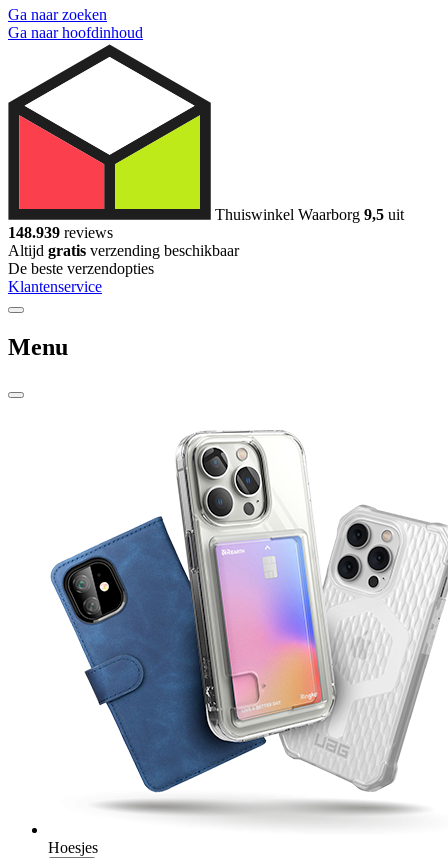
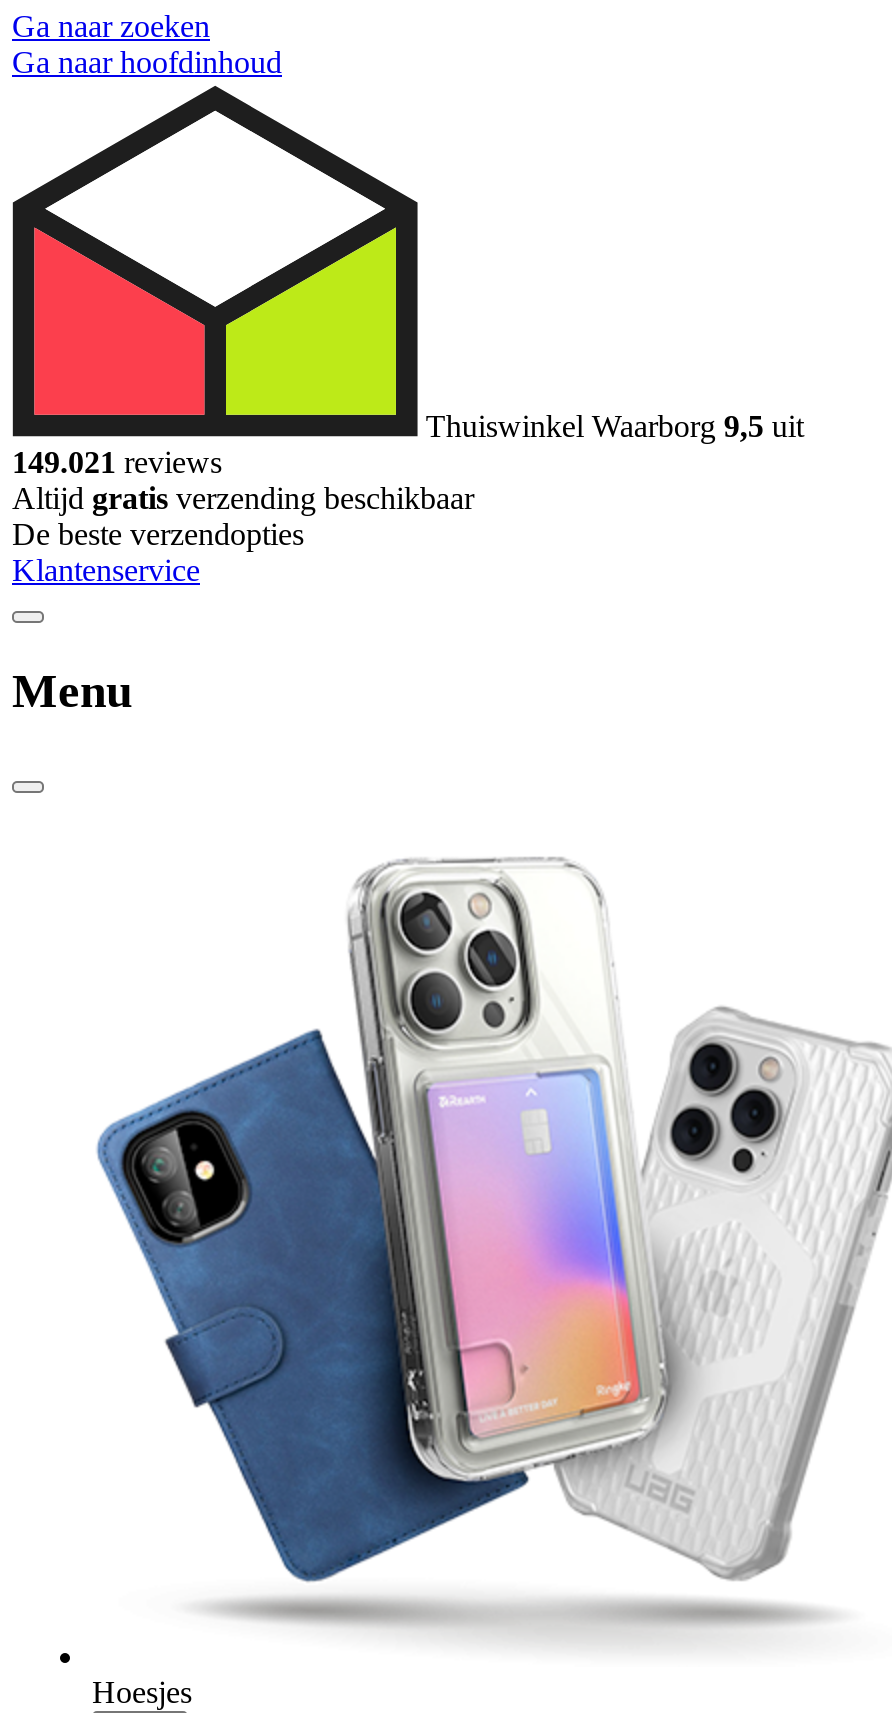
- 148.939 reviews
+ 149.021 reviews
